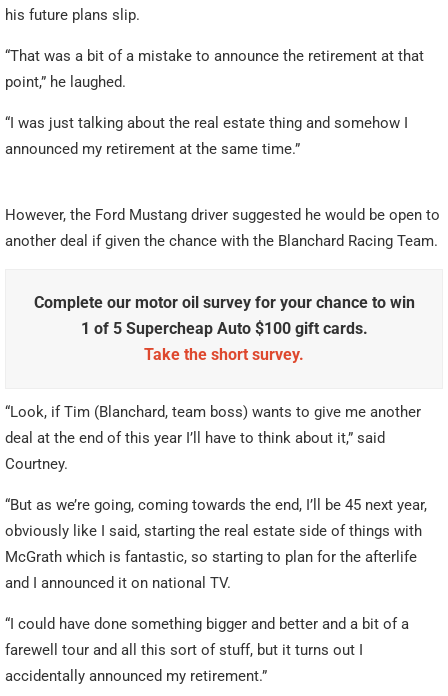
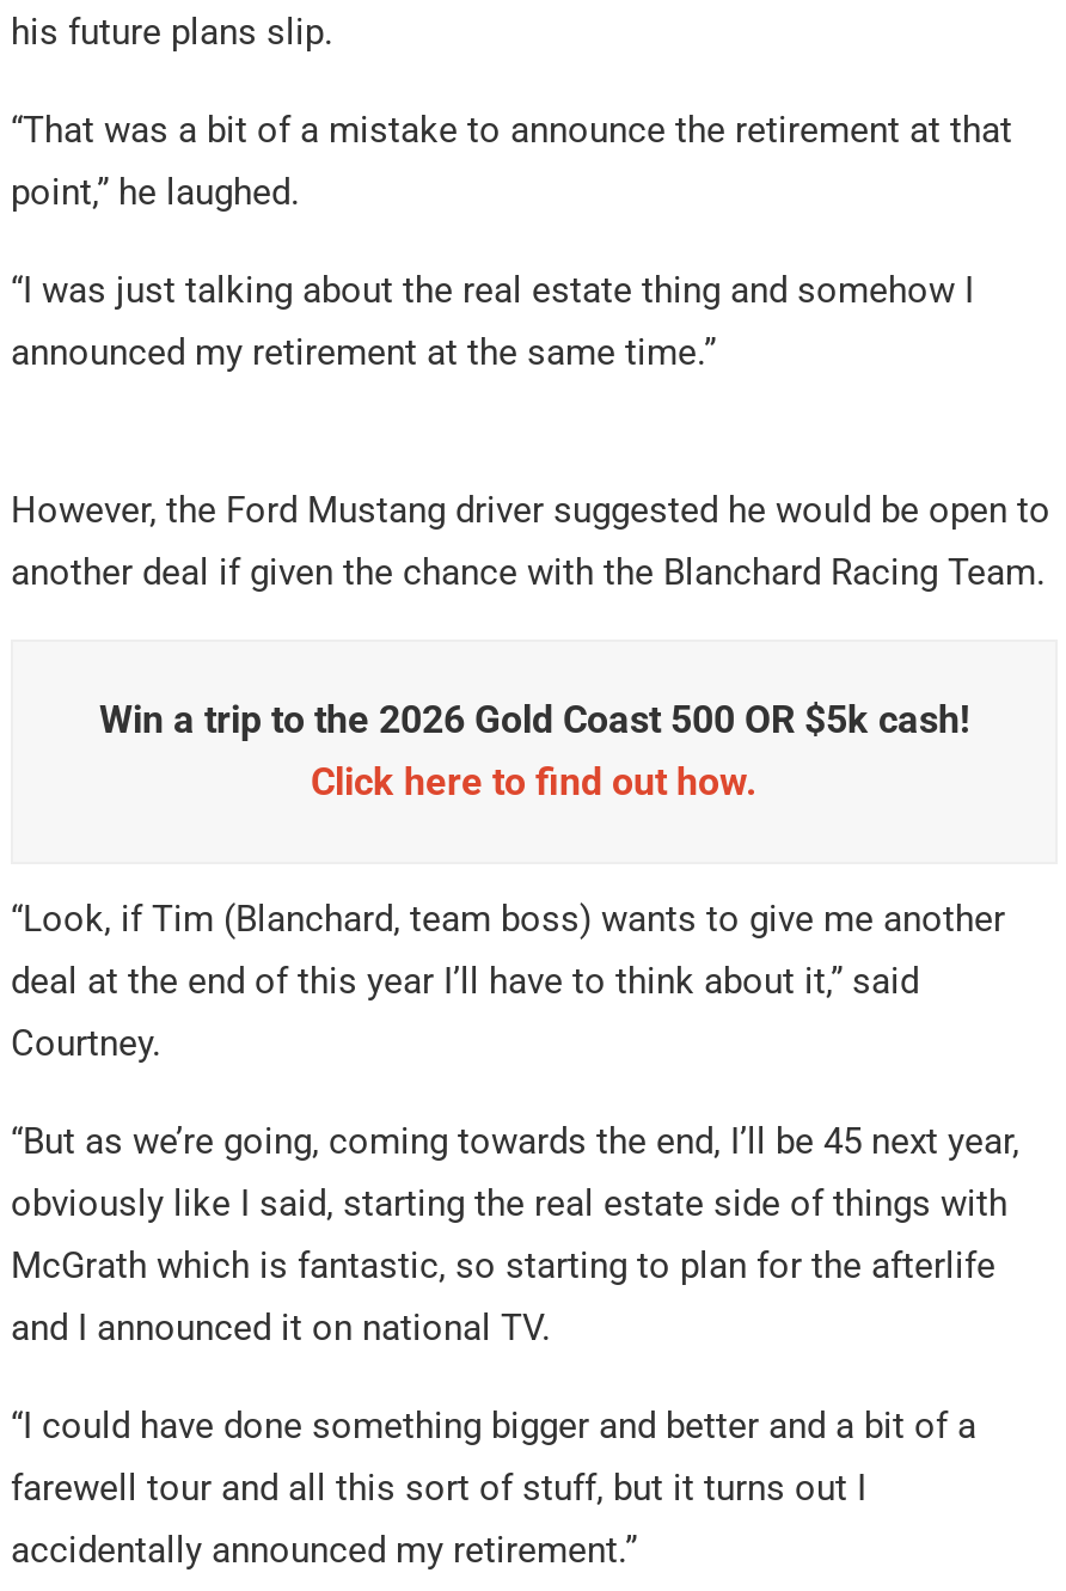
- Complete our motor oil survey for your chance to win
- 1 of 5 Supercheap Auto $100 gift cards.
- Take the short survey.
+ Win a trip to the 2026 Gold Coast 500 OR $5k cash!
+ Click here to find out how.
